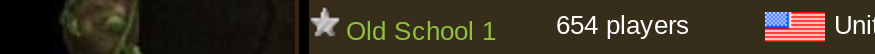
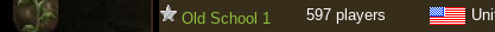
- Old School 1 654 players
+ Old School 1 597 players
